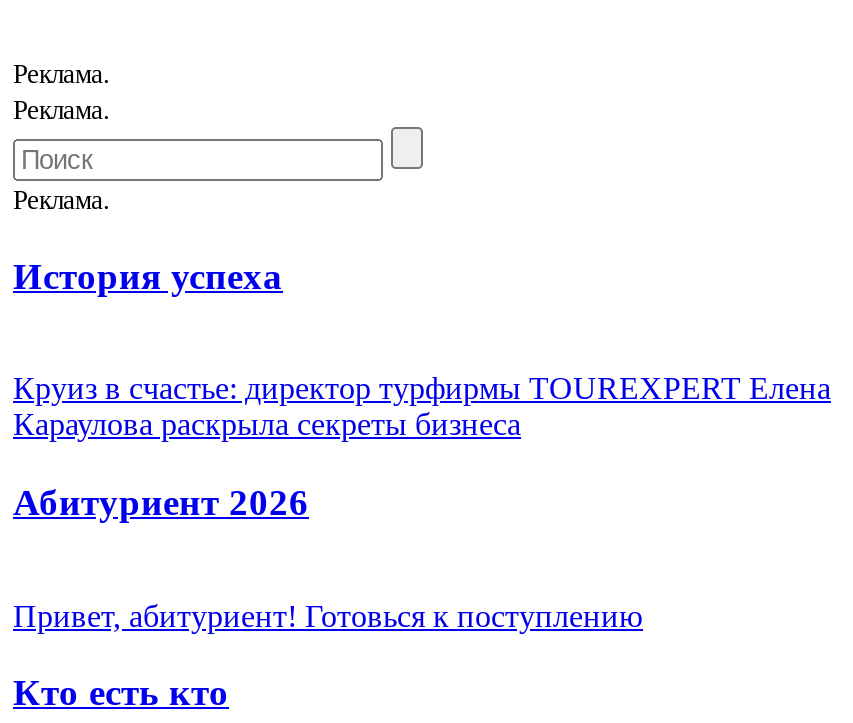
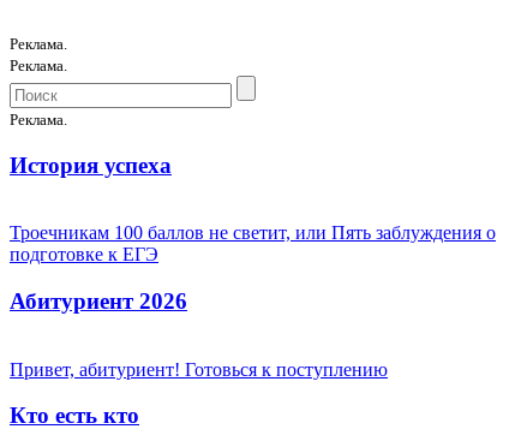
- Круиз в счастье: директор турфирмы TOUREXPERT Елена
- Караулова раскрыла секреты бизнеса
+ Троечникам 100 баллов не светит, или Пять заблуждения о
+ подготовке к ЕГЭ
